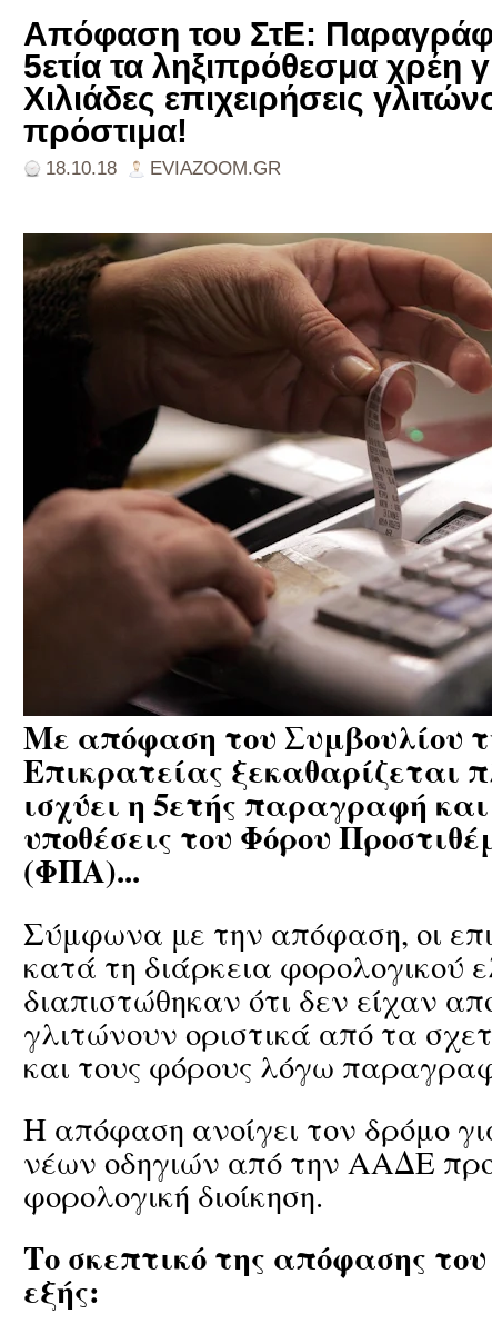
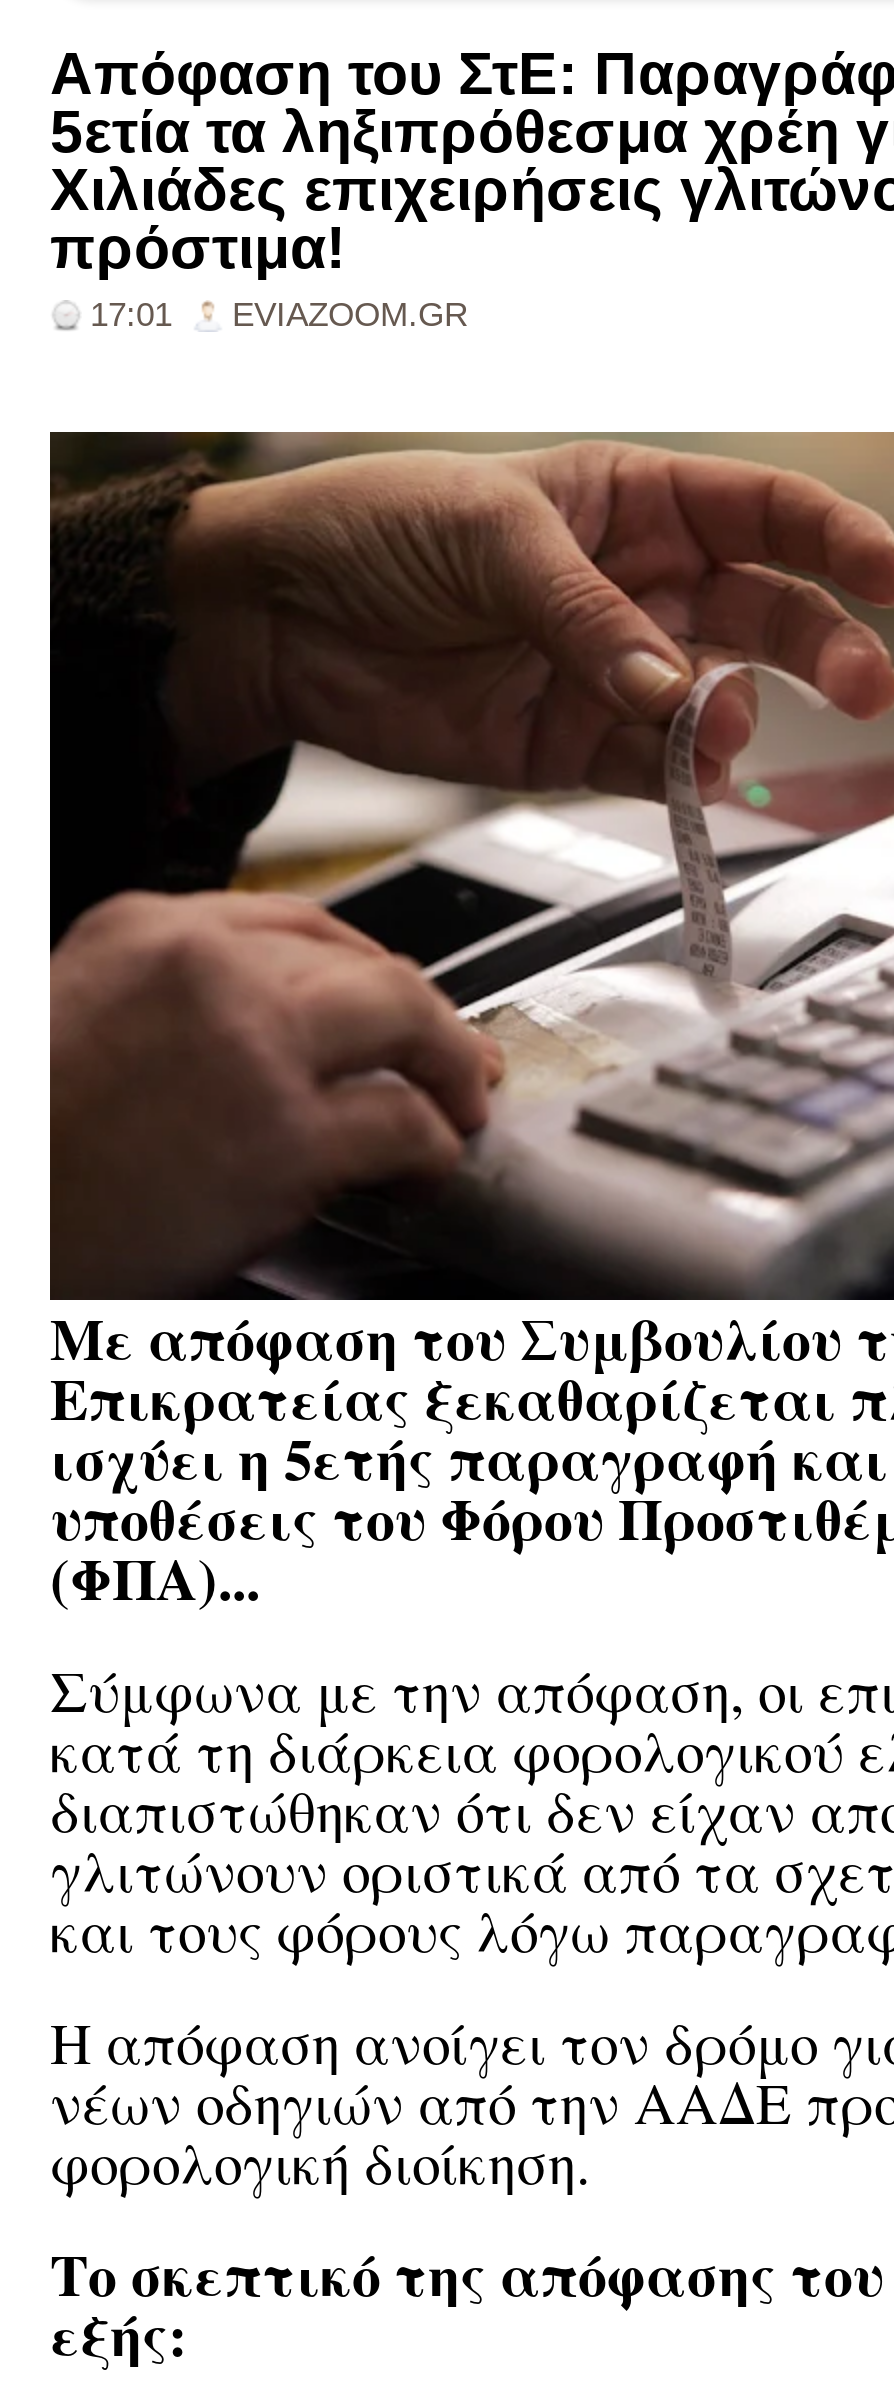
- 18.10.18 EVIAZOOM.GR
+ 17:01 EVIAZOOM.GR
